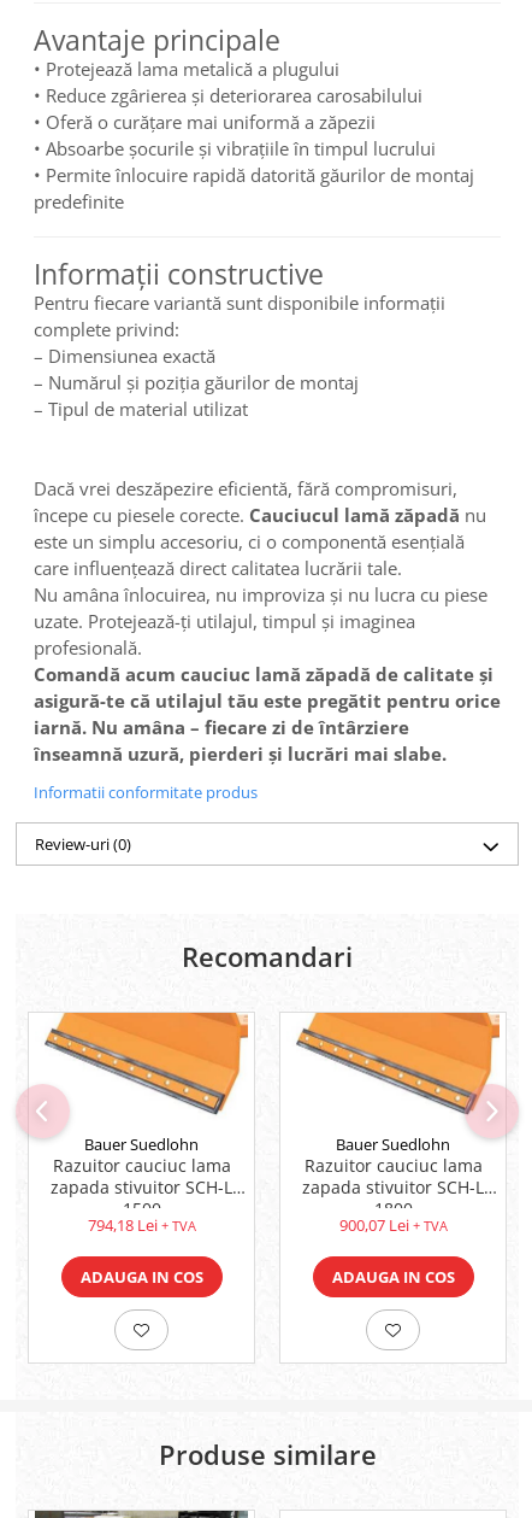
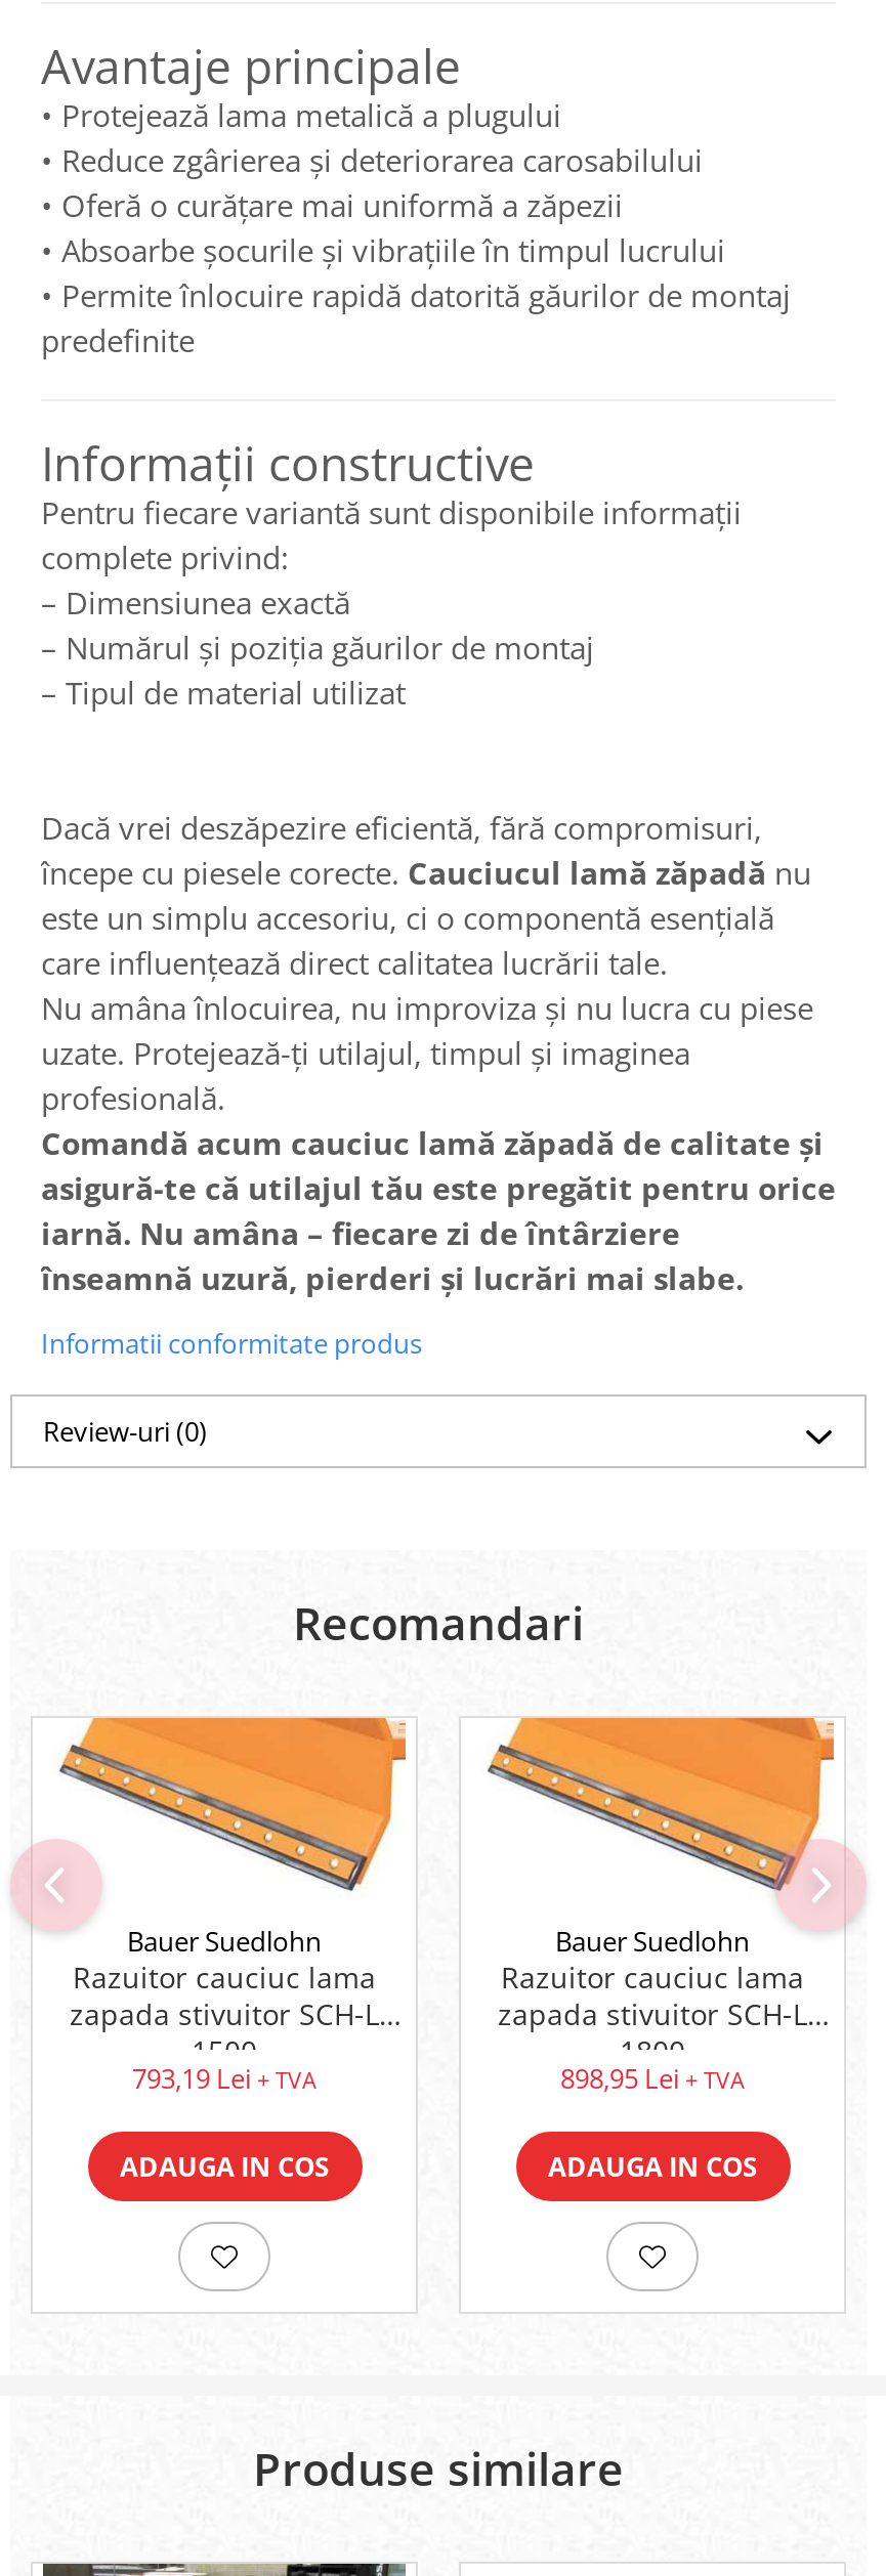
- 794,18 Lei + TVA
+ 793,19 Lei + TVA

- 900,07 Lei + TVA
+ 898,95 Lei + TVA
